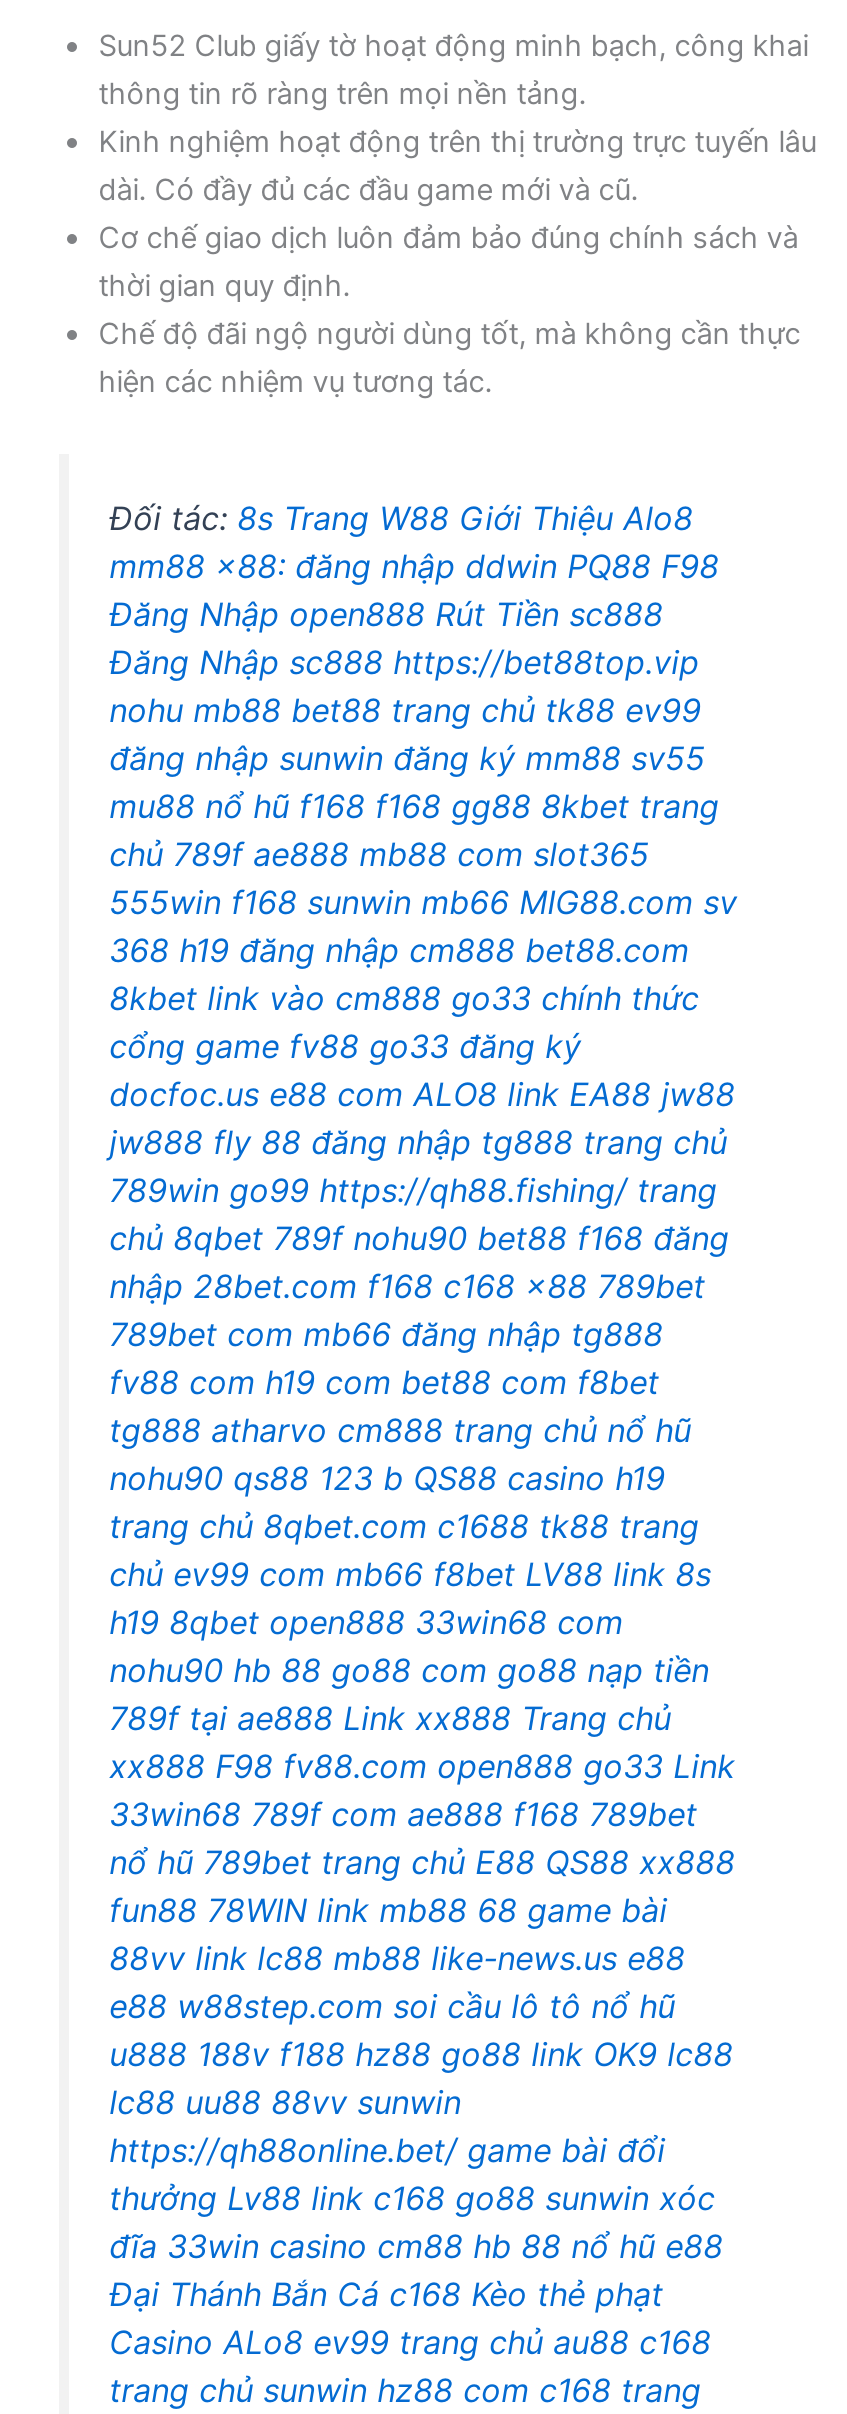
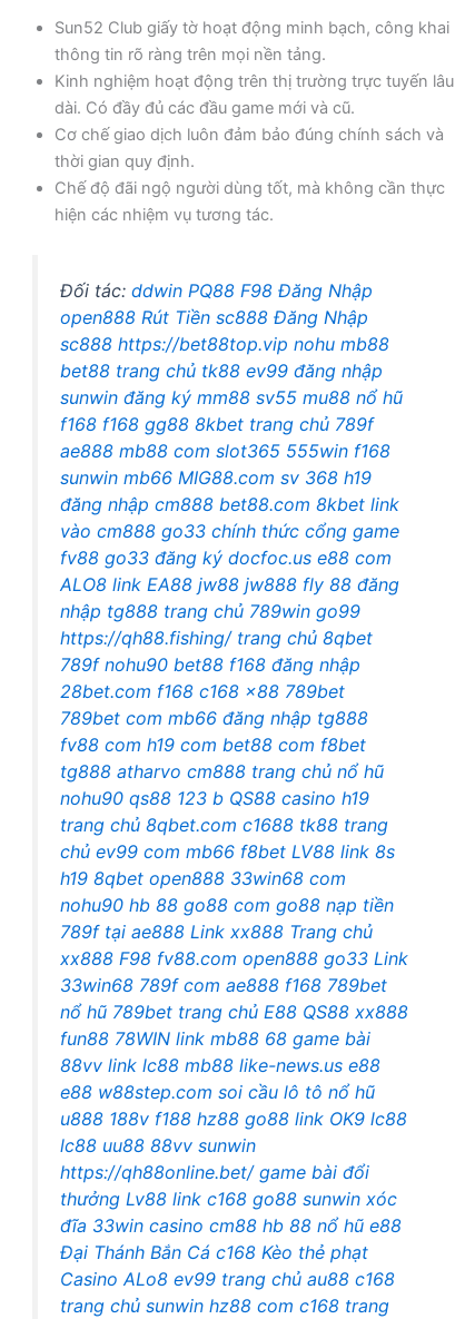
- Đối tác: 8s Trang W88 Giới Thiệu Alo8
- mm88 x88: đăng nhập ddwin PQ88 F98
- Đăng Nhập open888 Rút Tiền sc888
- Đăng Nhập sc888 https://bet88top.vip
- nohu mb88 bet88 trang chủ tk88 ev99
- đăng nhập sunwin đăng ký mm88 sv55
- mu88 nổ hũ f168 f168 gg88 8kbet trang
- chủ 789f ae888 mb88 com slot365
- 555win f168 sunwin mb66 MIG88.com sv
- 368 h19 đăng nhập cm888 bet88.com
- 8kbet link vào cm888 go33 chính thức
- cổng game fv88 go33 đăng ký
- docfoc.us e88 com ALO8 link EA88 jw88
- jw888 fly 88 đăng nhập tg888 trang chủ
- 789win go99 https://qh88.fishing/ trang
- chủ 8qbet 789f nohu90 bet88 f168 đăng
- nhập 28bet.com f168 c168 x88 789bet
+ Đối tác: ddwin PQ88 F98 Đăng Nhập
+ open888 Rút Tiền sc888 Đăng Nhập
+ sc888 https://bet88top.vip nohu mb88
+ bet88 trang chủ tk88 ev99 đăng nhập
+ sunwin đăng ký mm88 sv55 mu88 nổ hũ
+ f168 f168 gg88 8kbet trang chủ 789f
+ ae888 mb88 com slot365 555win f168
+ sunwin mb66 MIG88.com sv 368 h19
+ đăng nhập cm888 bet88.com 8kbet link
+ vào cm888 go33 chính thức cổng game
+ fv88 go33 đăng ký docfoc.us e88 com
+ ALO8 link EA88 jw88 jw888 fly 88 đăng
+ nhập tg888 trang chủ 789win go99
+ https://qh88.fishing/ trang chủ 8qbet
+ 789f nohu90 bet88 f168 đăng nhập
+ 28bet.com f168 c168 x88 789bet
